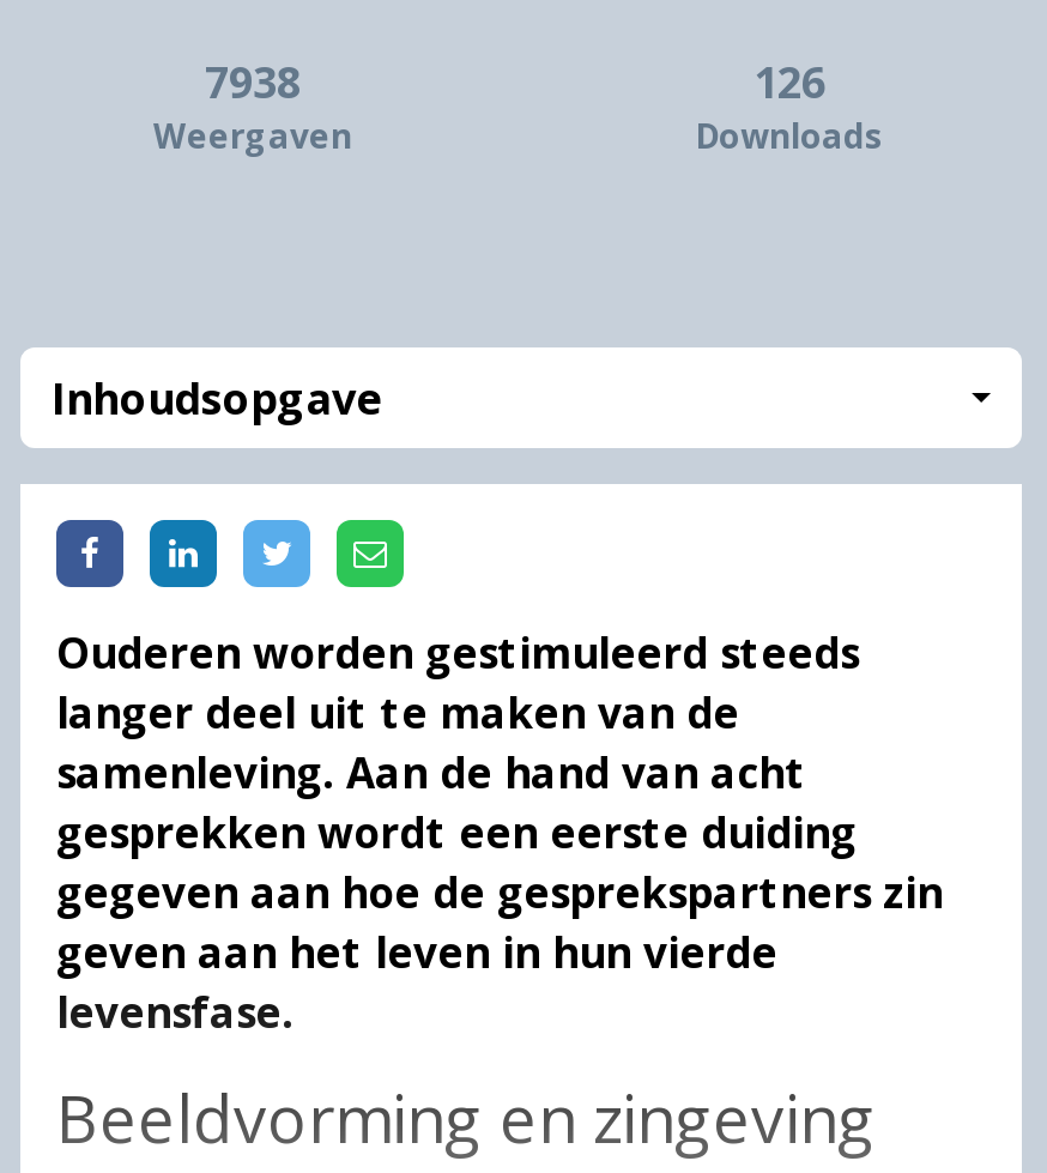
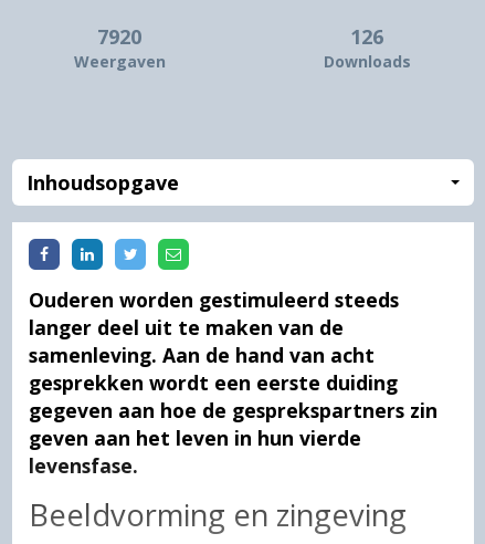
- 7938
+ 7920
